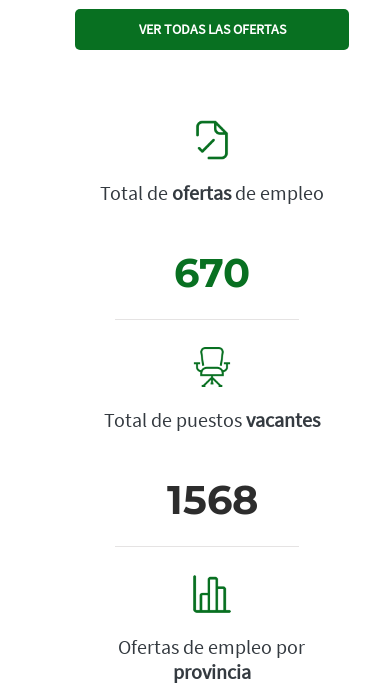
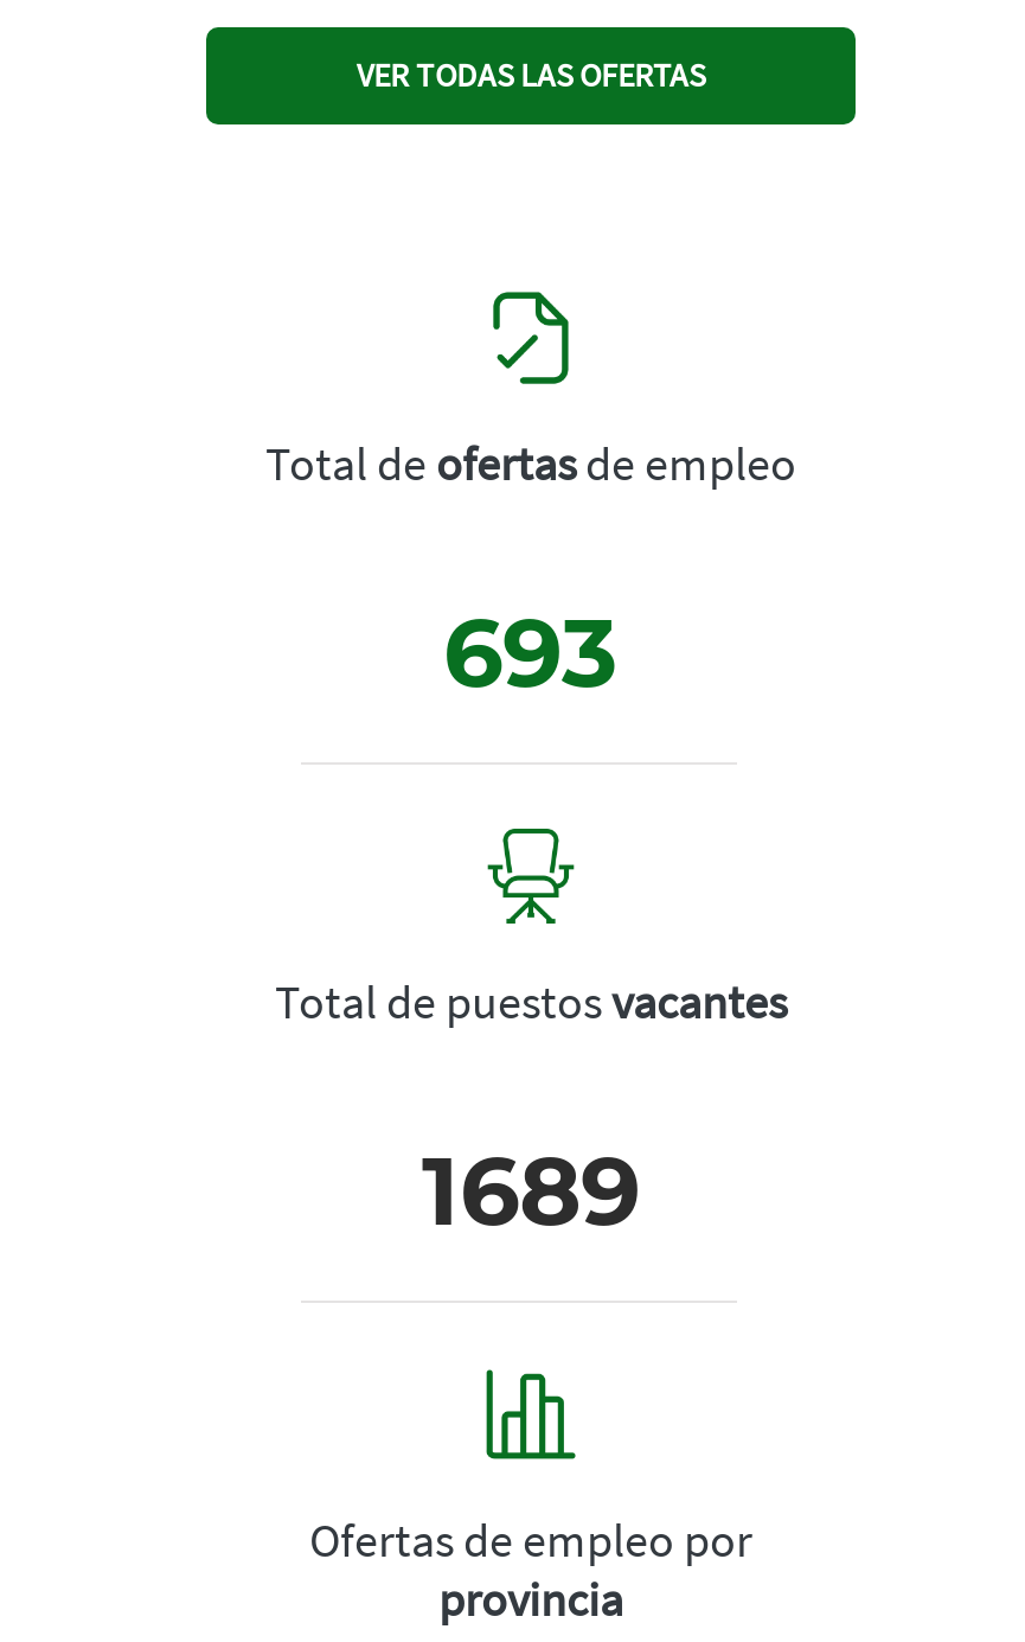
- 670
+ 693

- 1568
+ 1689
